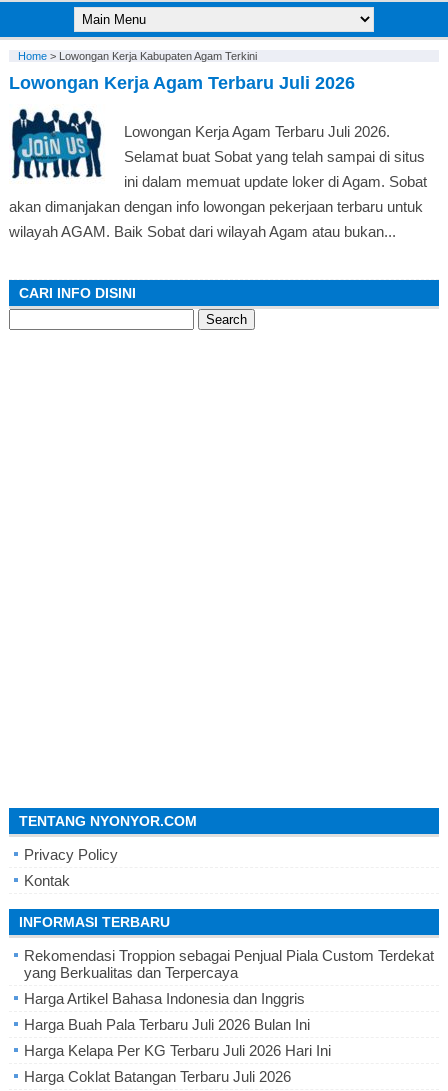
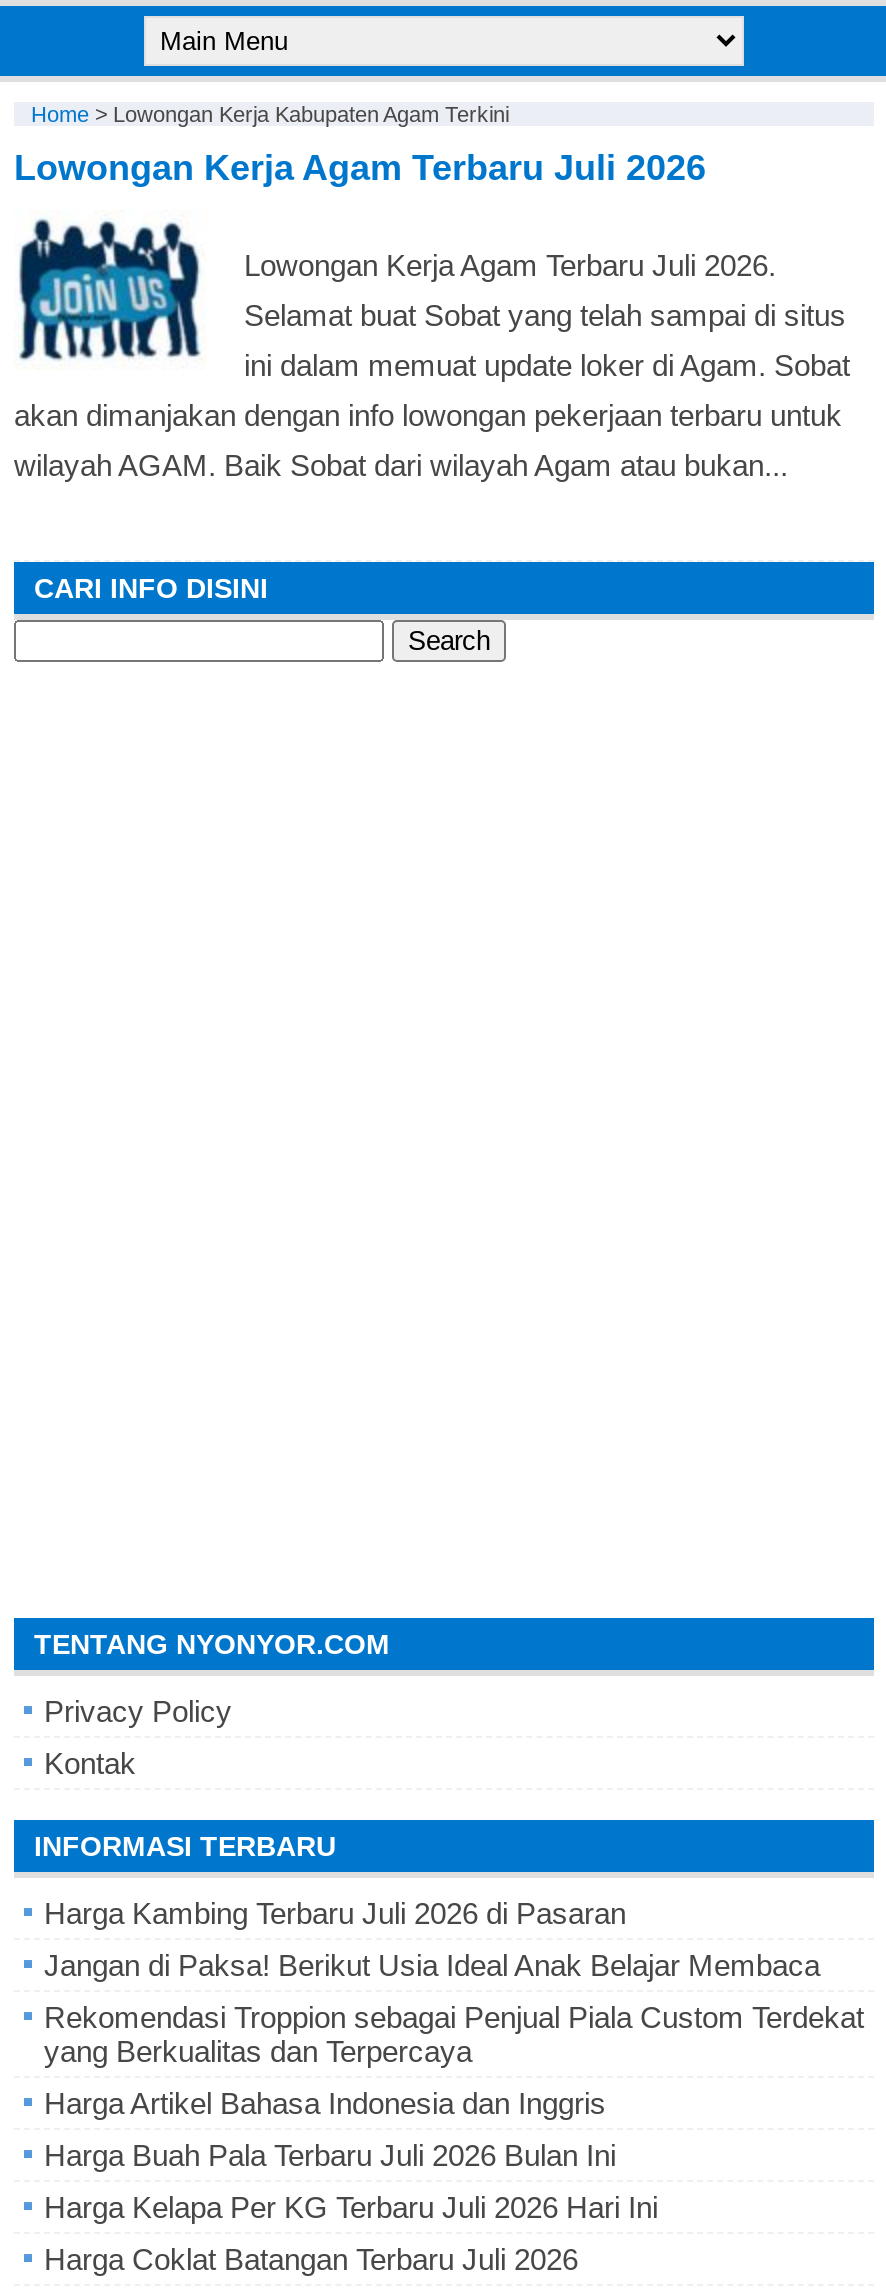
+ Harga Kambing Terbaru Juli 2026 di Pasaran
+ Jangan di Paksa! Berikut Usia Ideal Anak Belajar Membaca
